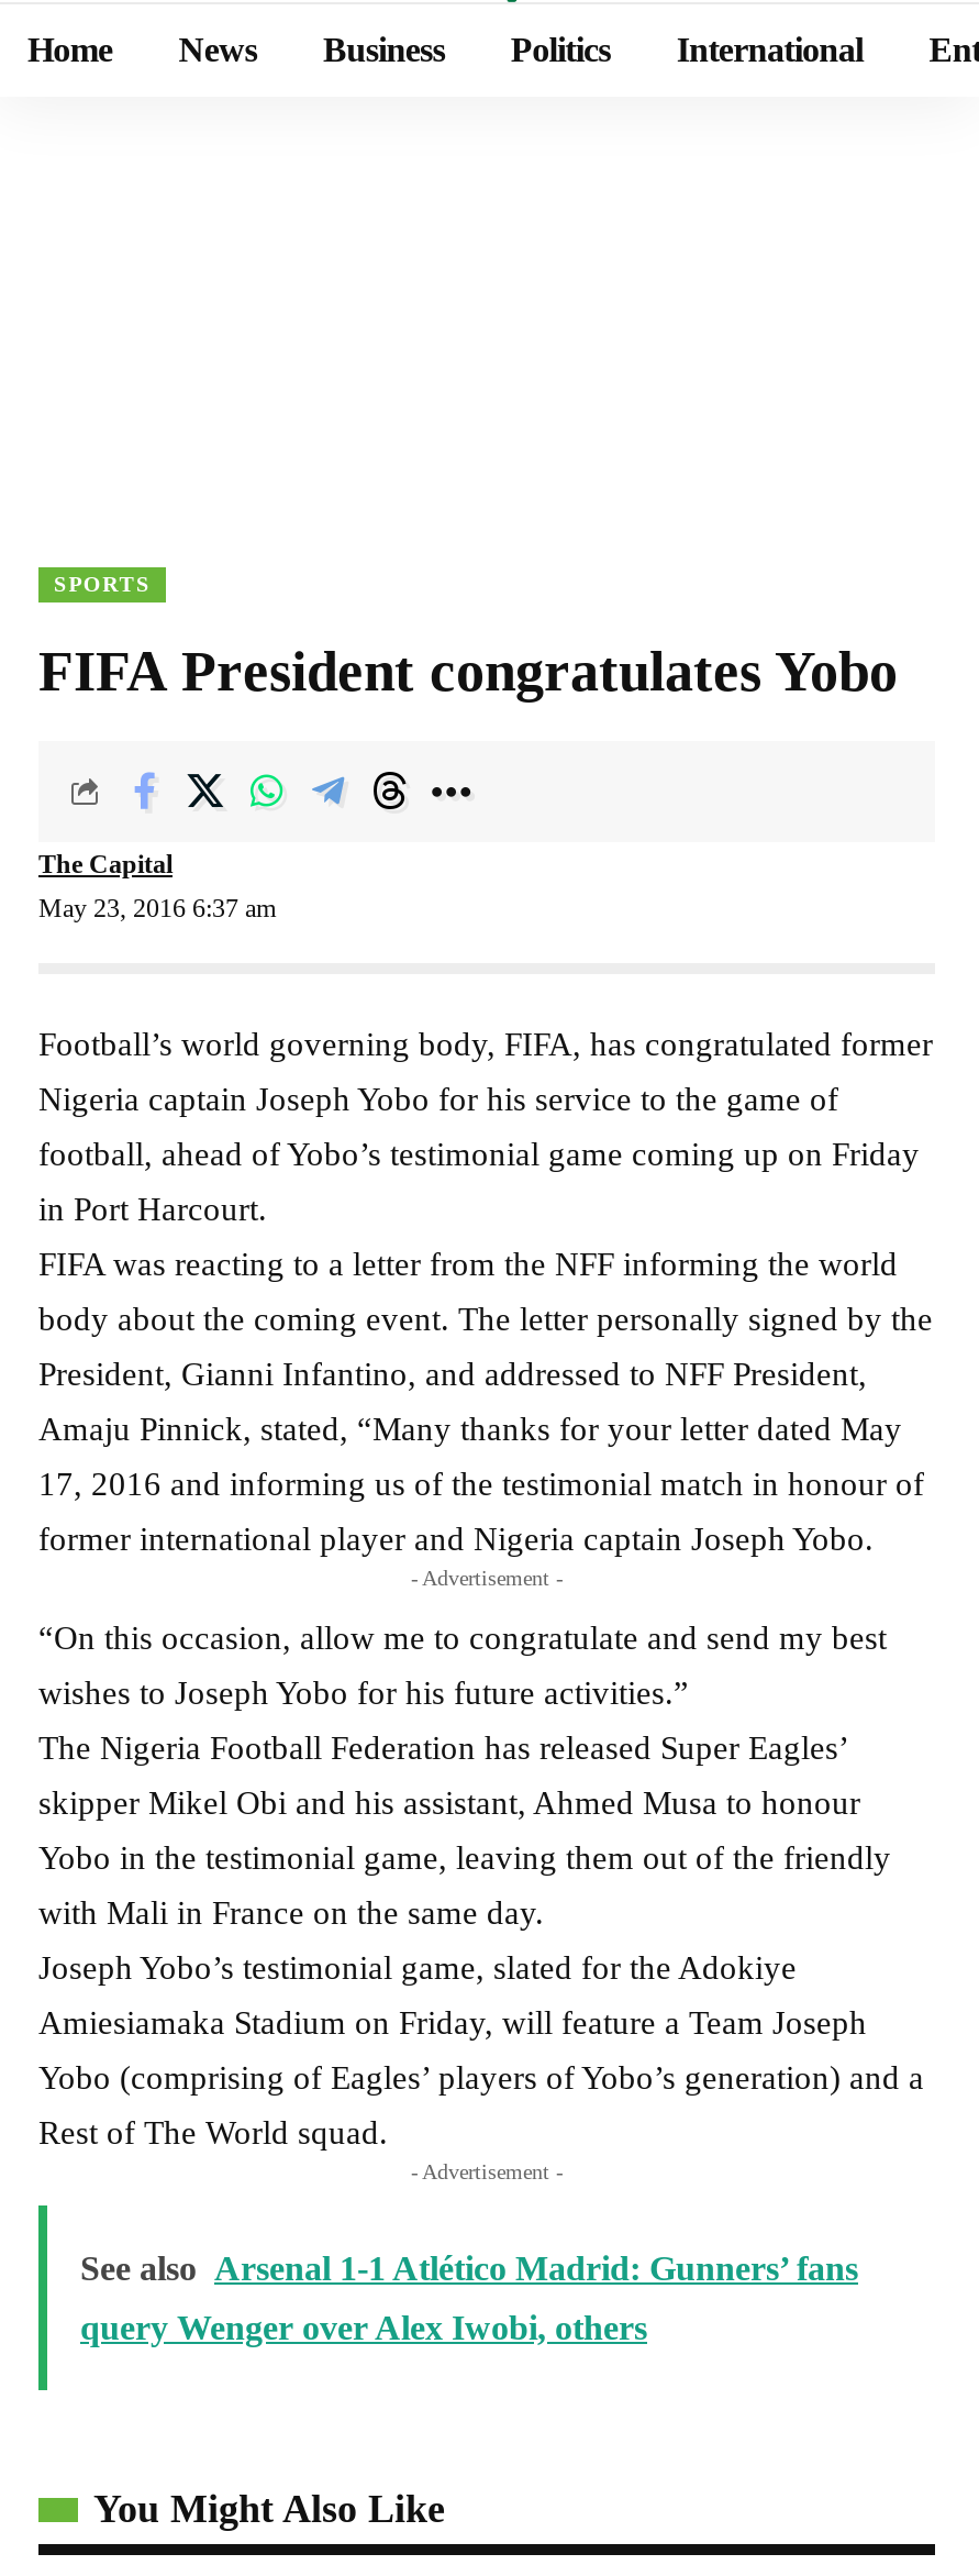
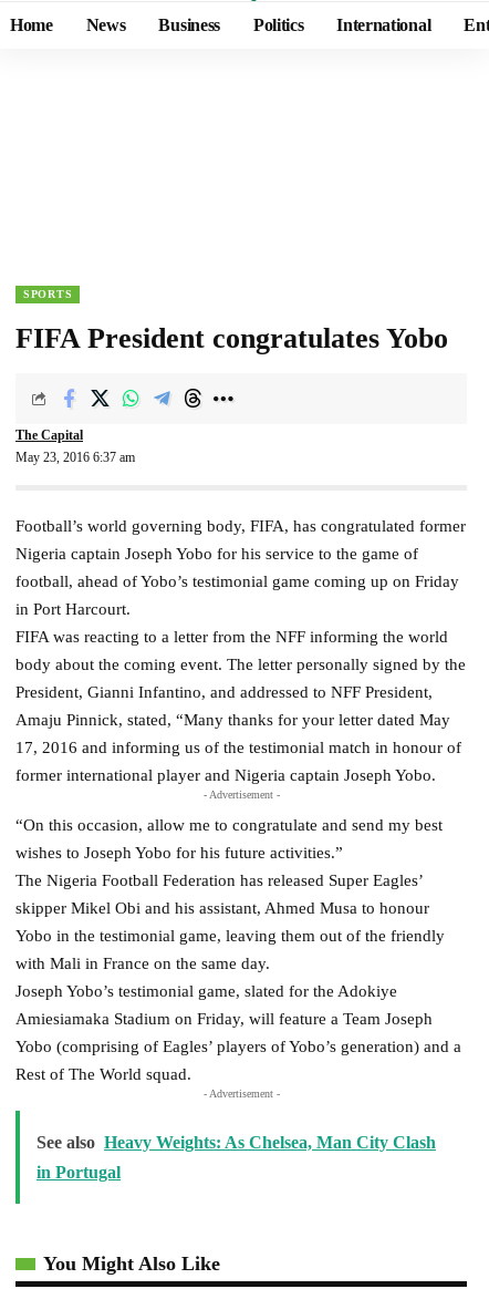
- See also Arsenal 1-1 Atlético Madrid: Gunners’ fans
+ See also Heavy Weights: As Chelsea, Man City Clash

- query Wenger over Alex Iwobi, others
+ in Portugal
